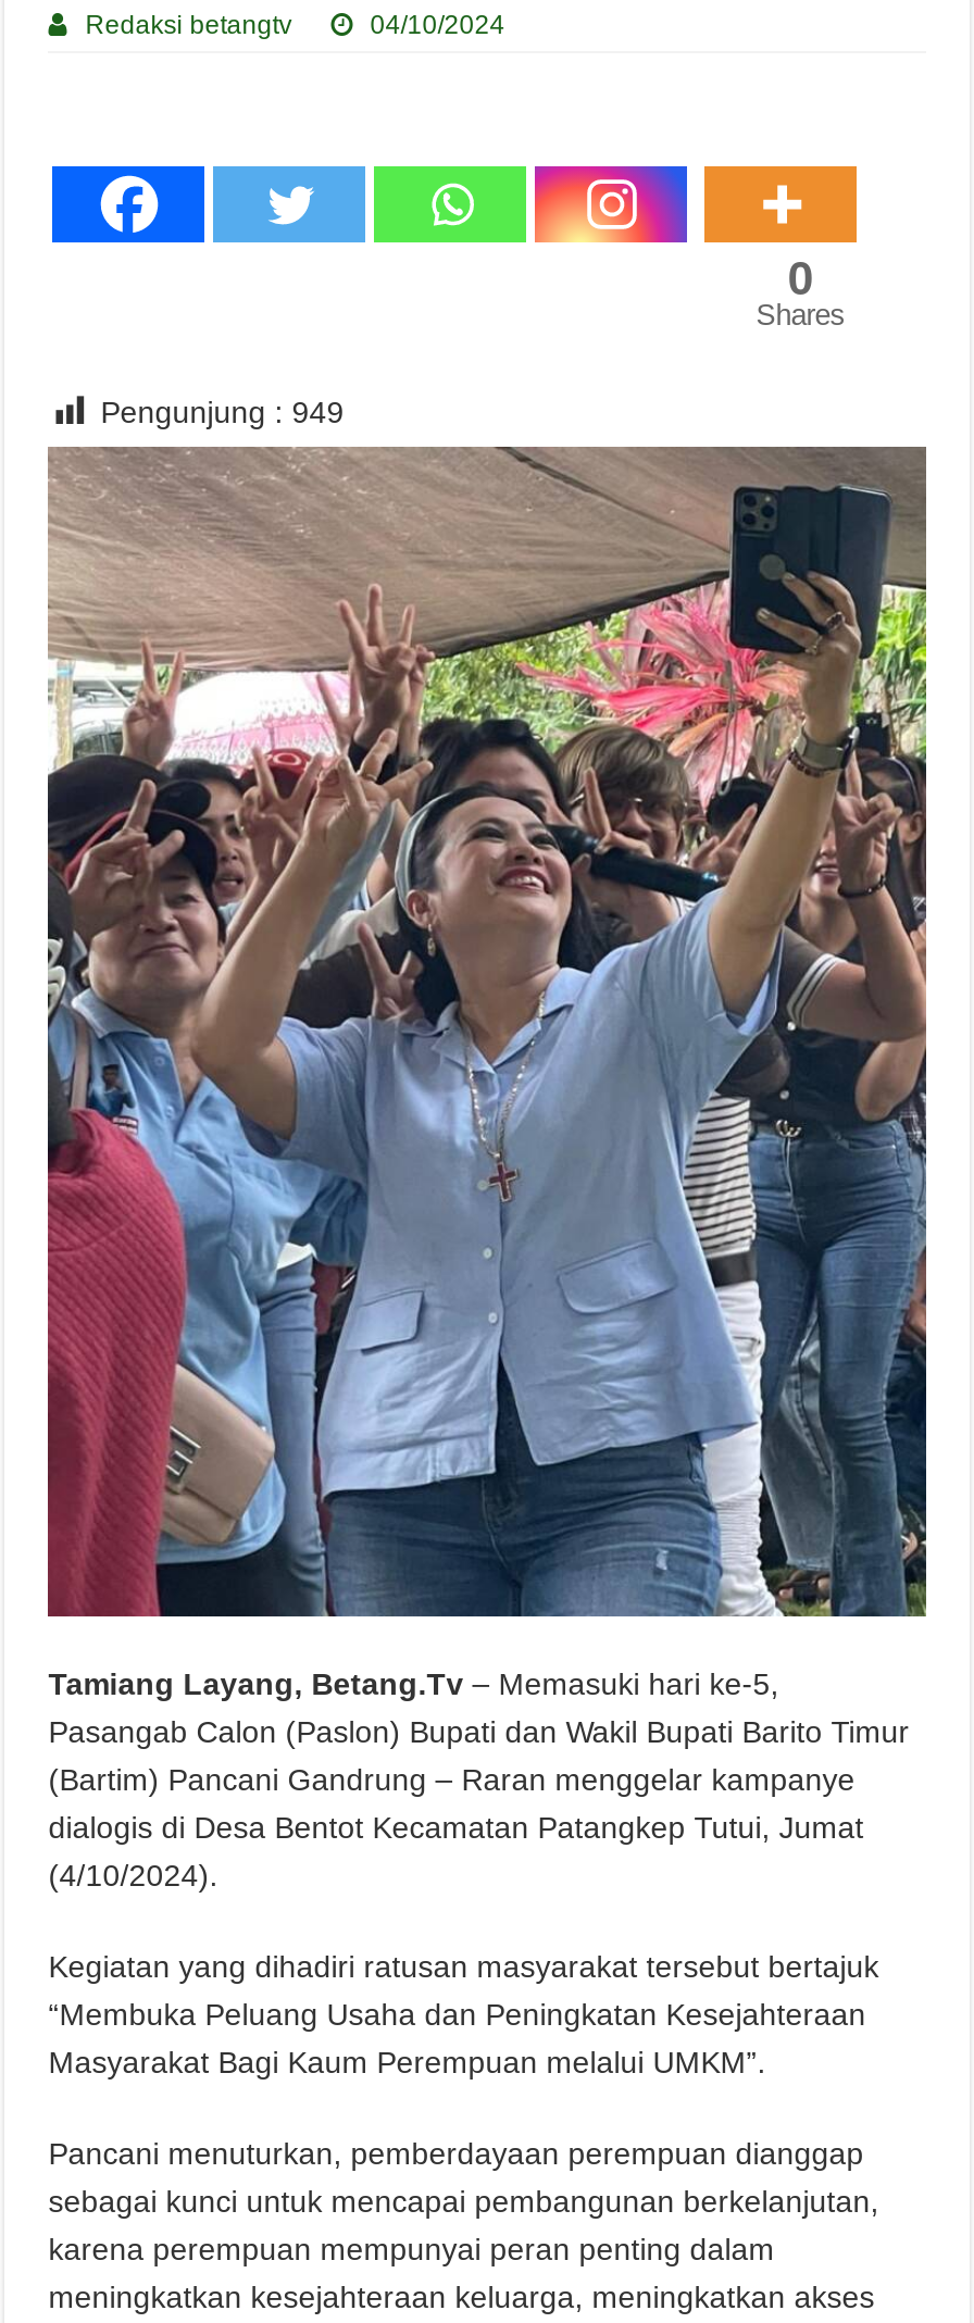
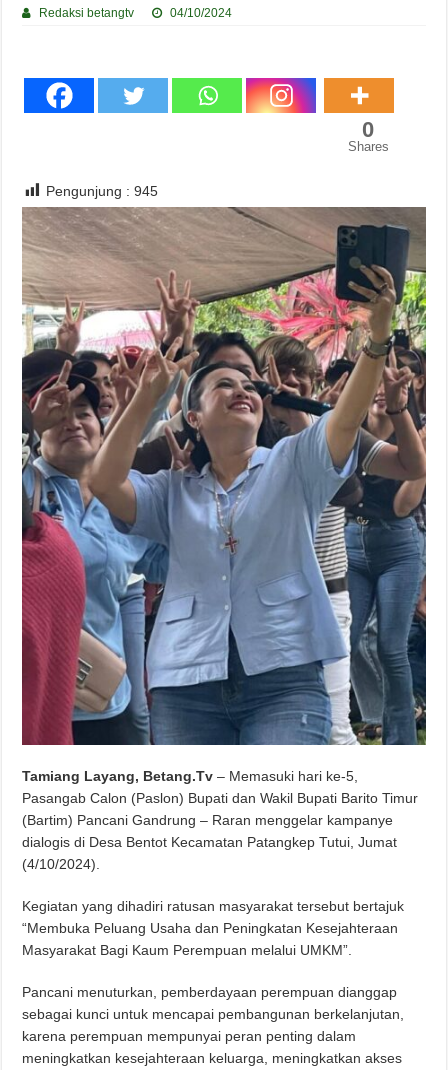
- Pengunjung : 949
+ Pengunjung : 945
